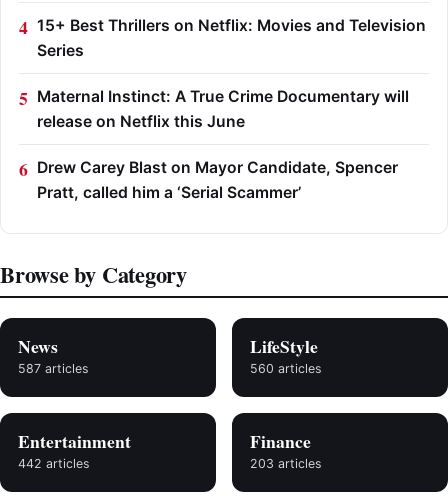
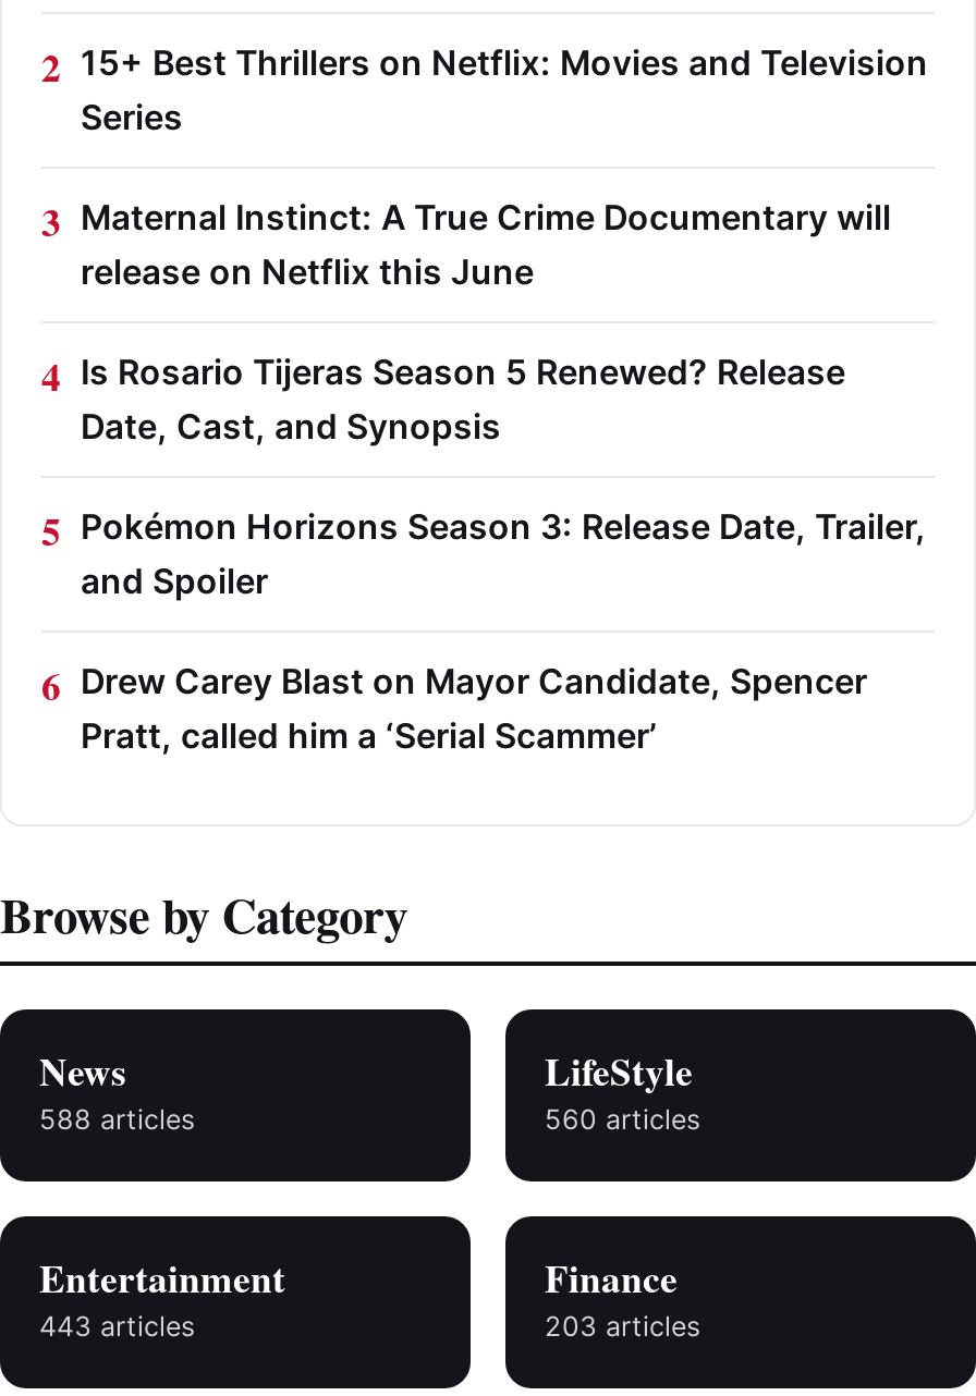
+ Is Rosario Tijeras Season 5 Renewed? Release
+ Date, Cast, and Synopsis
+ Pokémon Horizons Season 3: Release Date, Trailer,
+ and Spoiler

- 587 articles
+ 588 articles

- 442 articles
+ 443 articles
